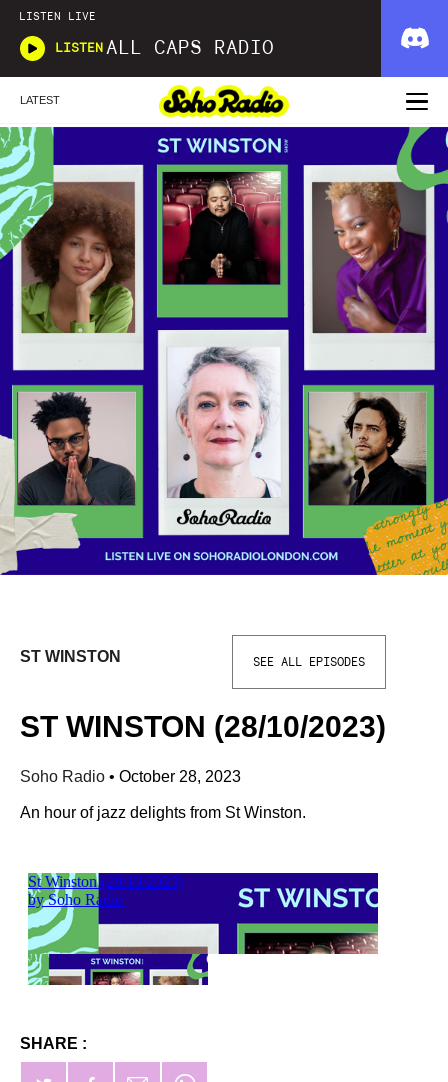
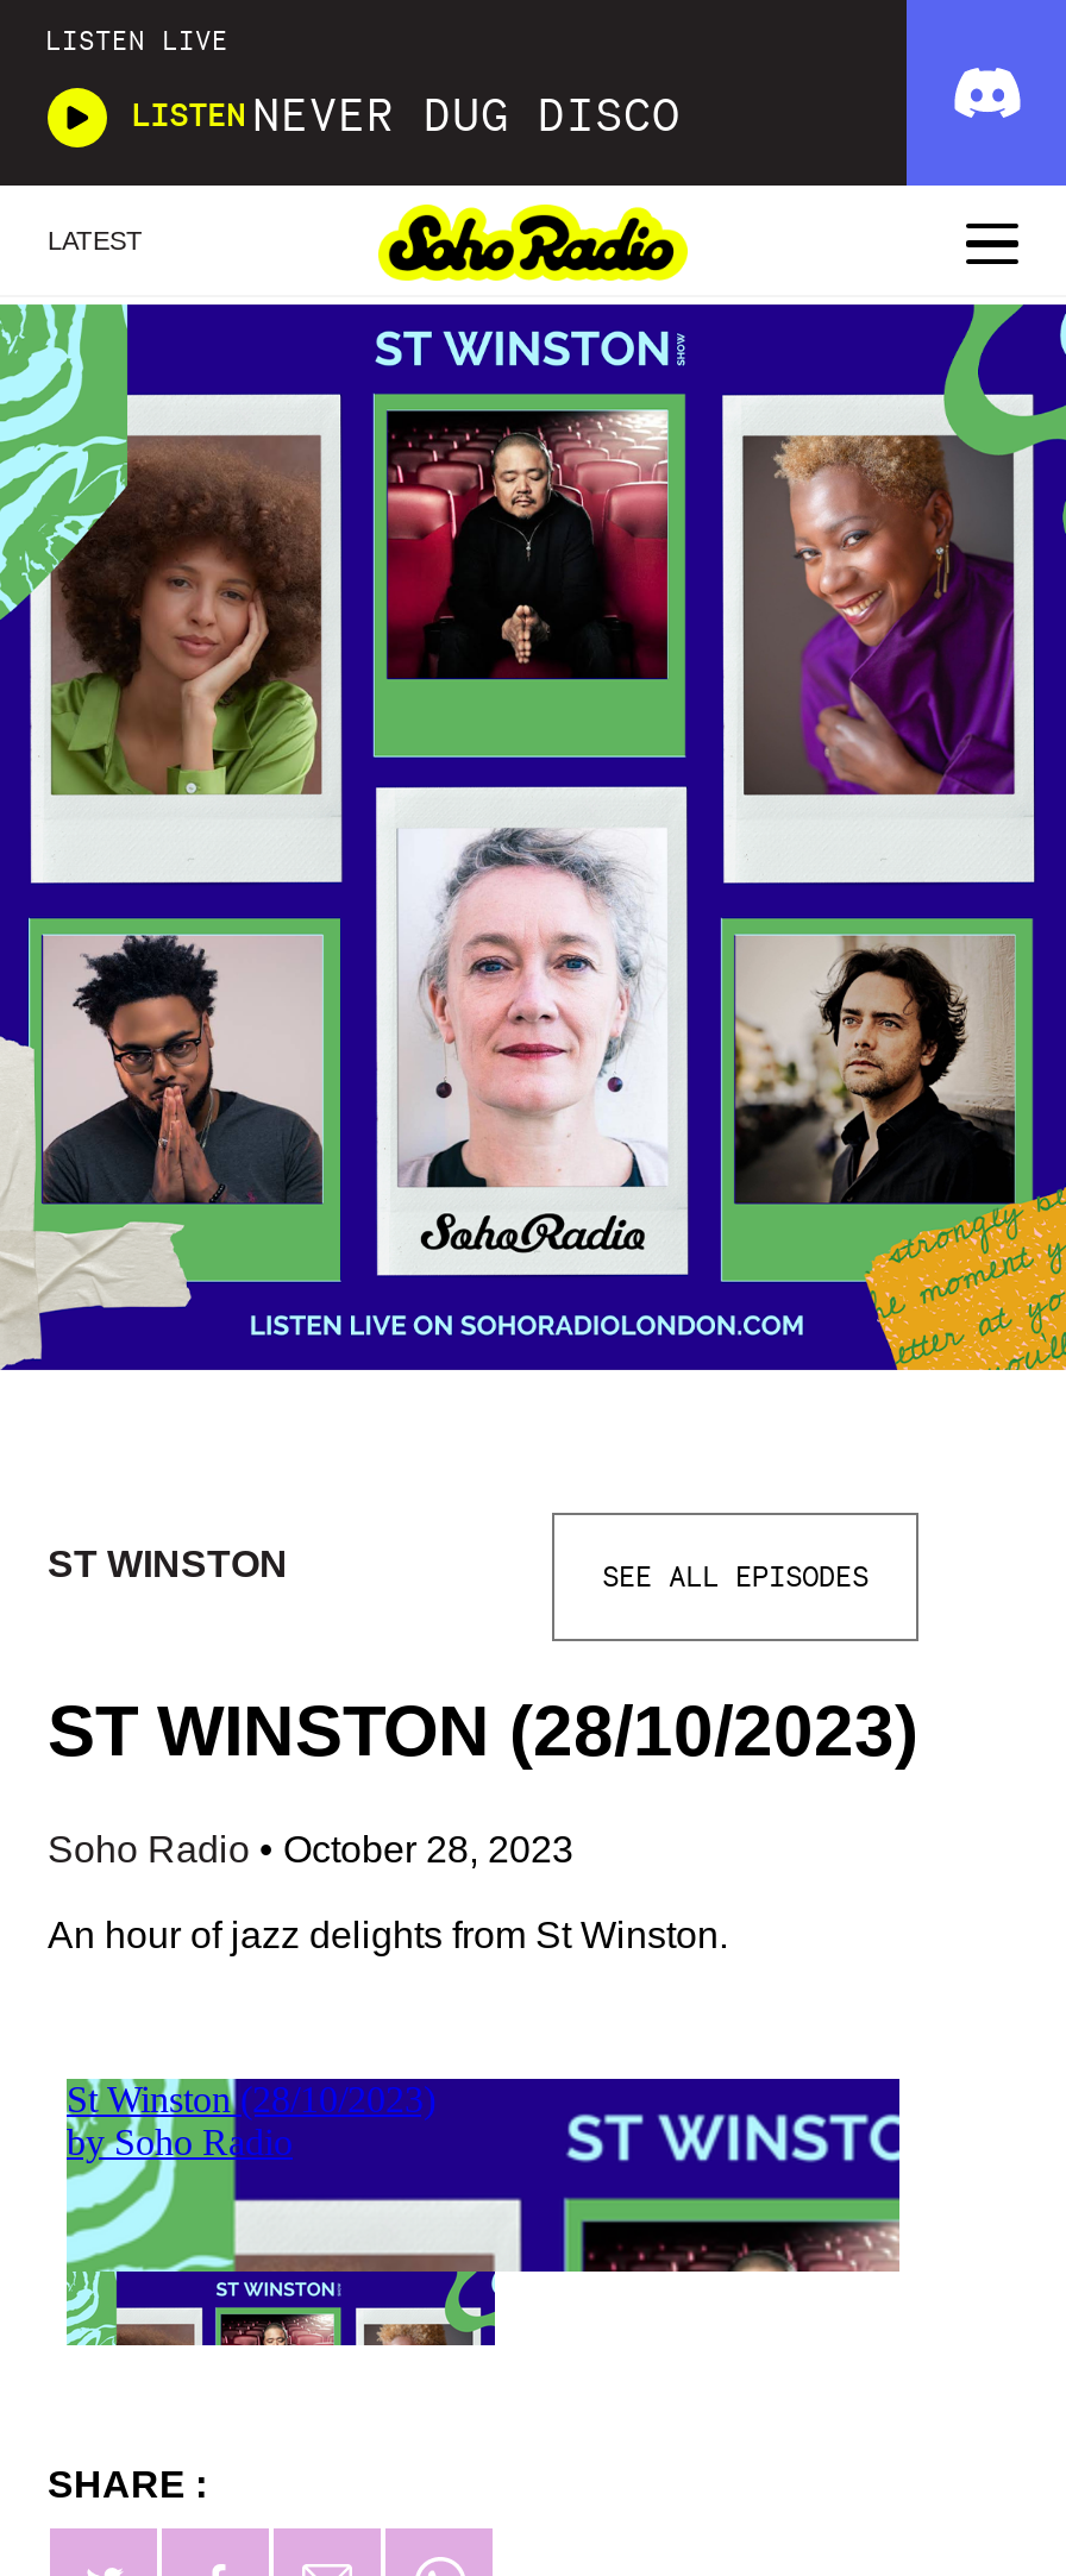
- LISTEN ALL CAPS RADIO
+ LISTEN NEVER DUG DISCO
